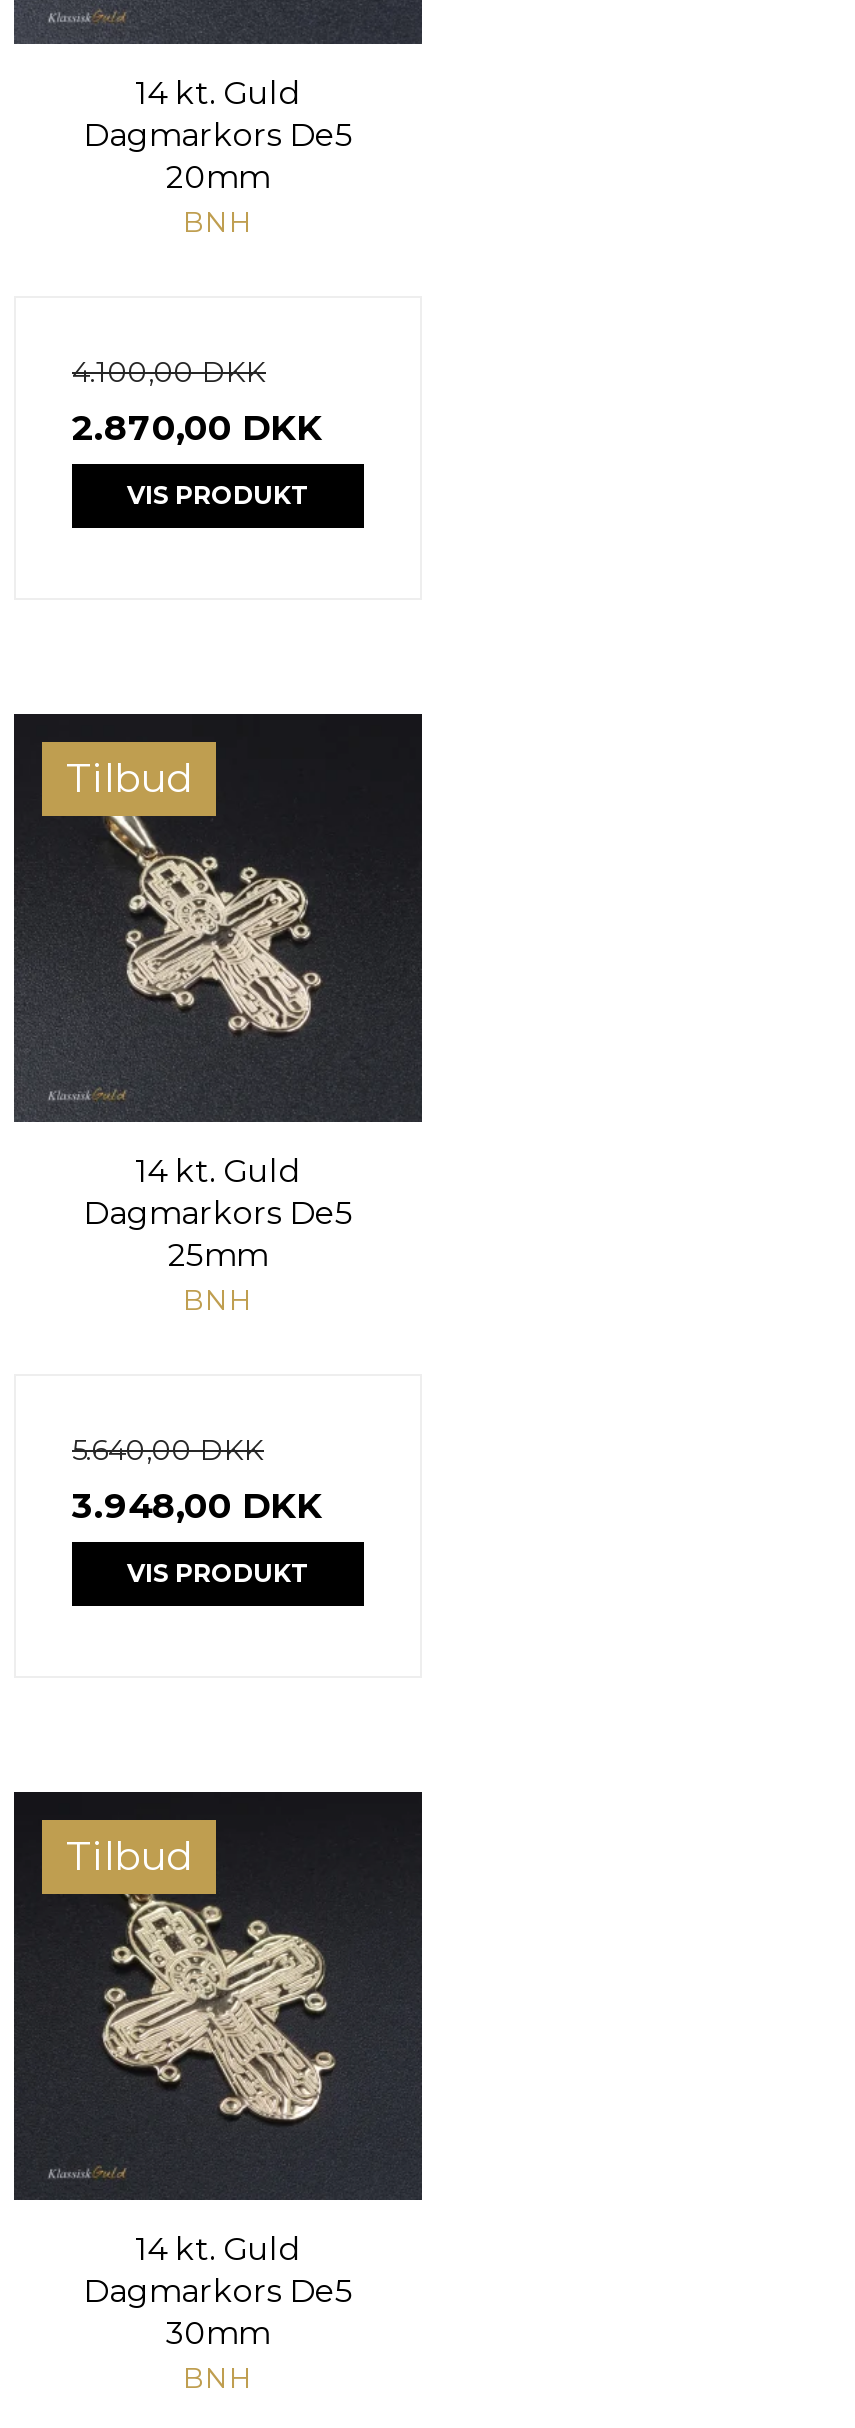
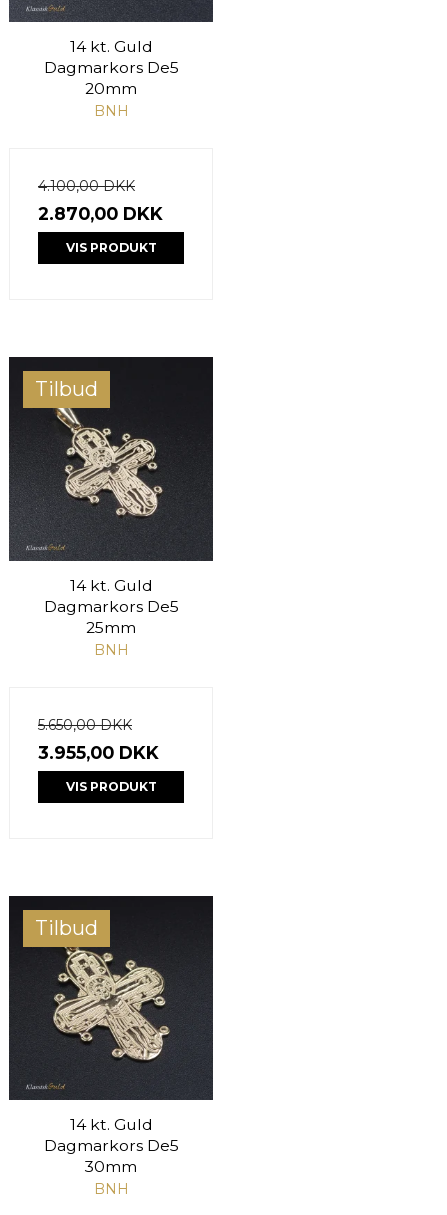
- 5.640,00 DKK
+ 5.650,00 DKK

- 3.948,00 DKK
+ 3.955,00 DKK
